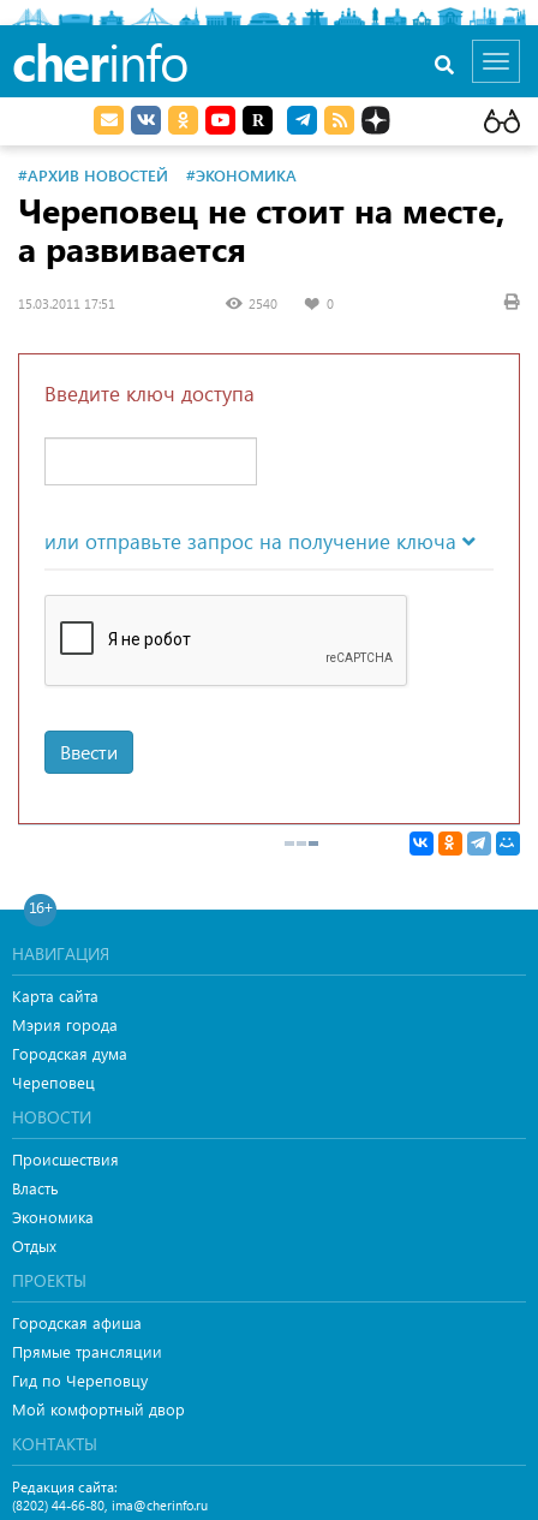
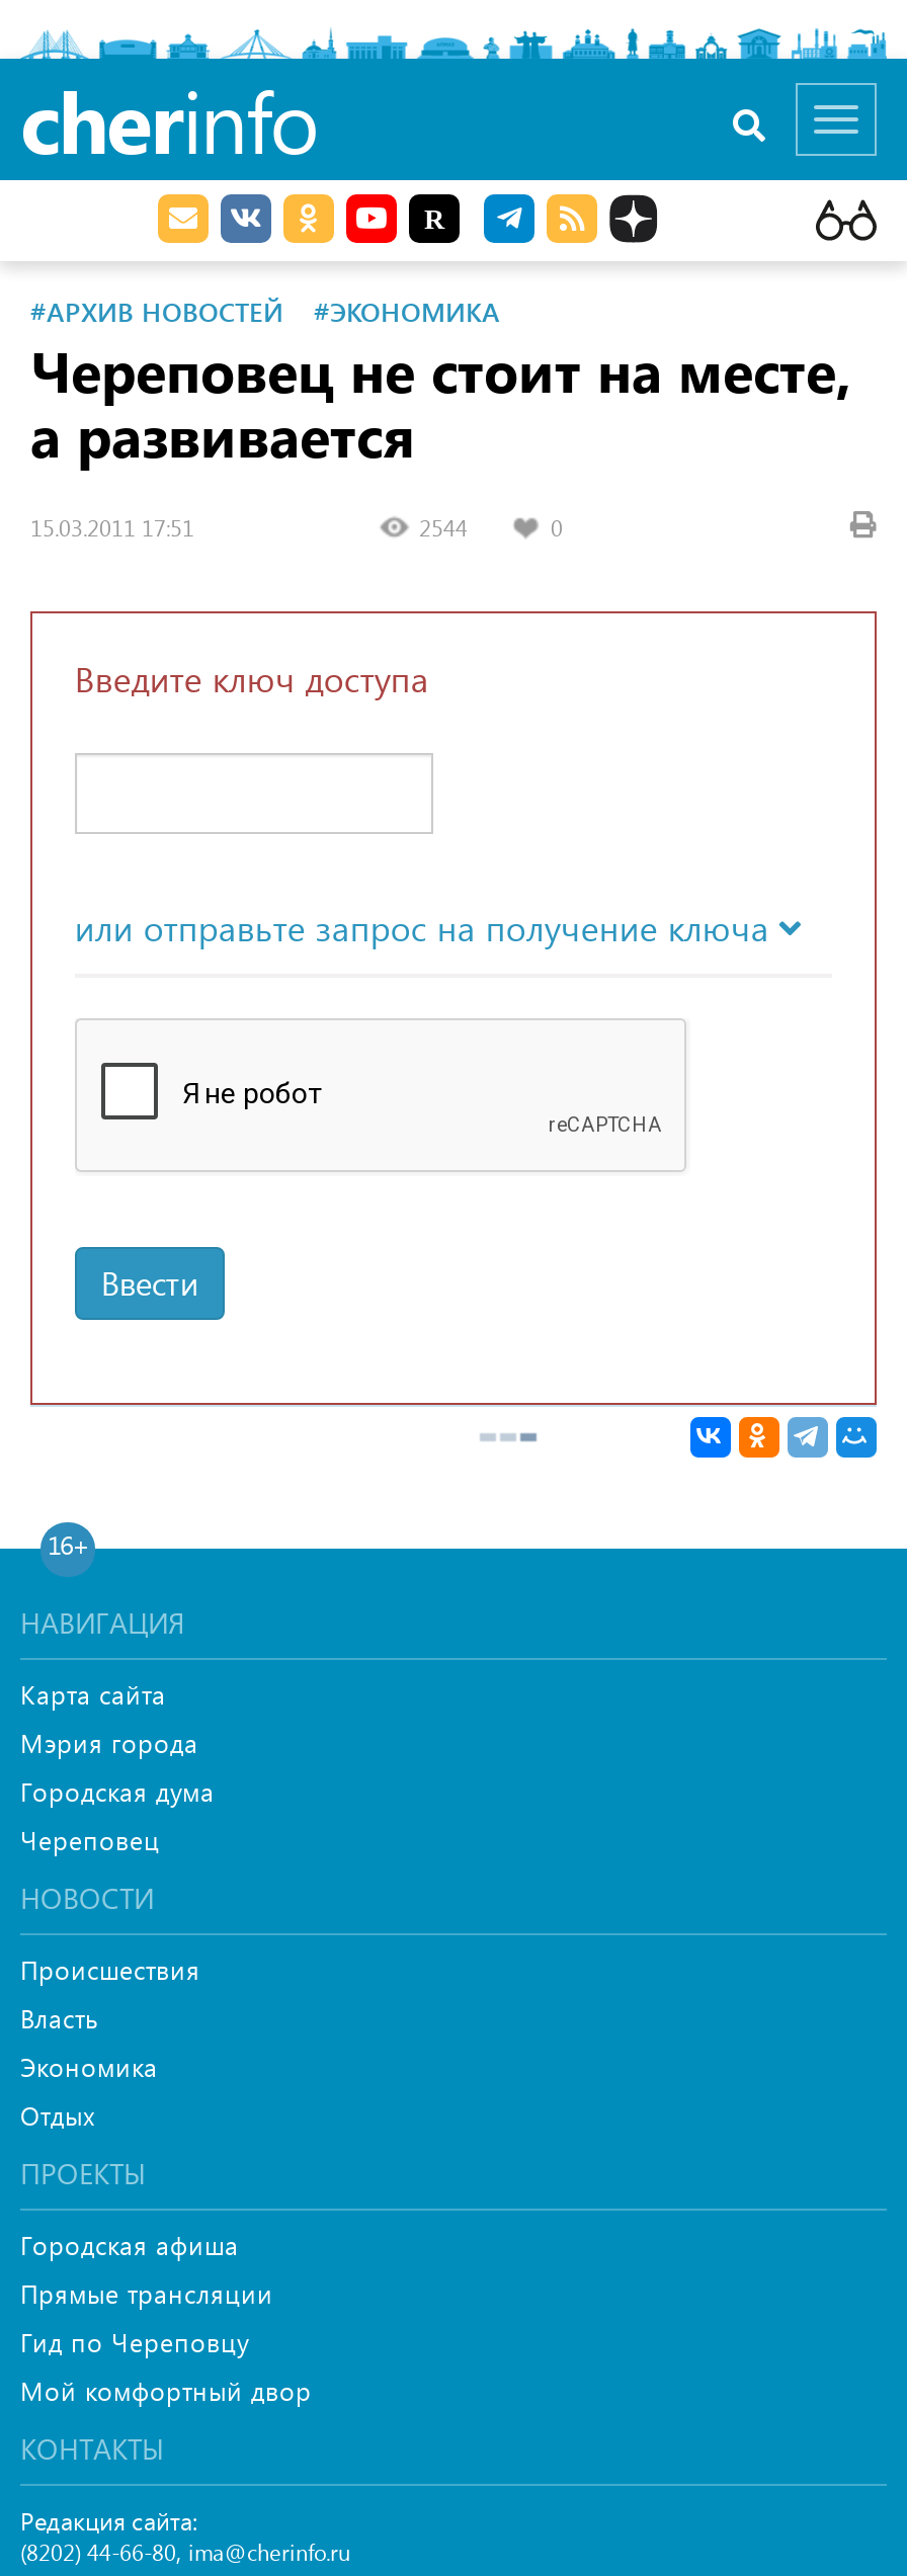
- 2540
+ 2544
